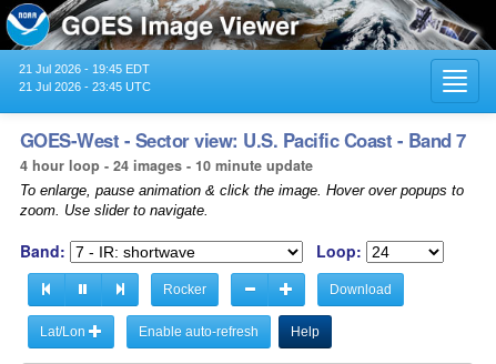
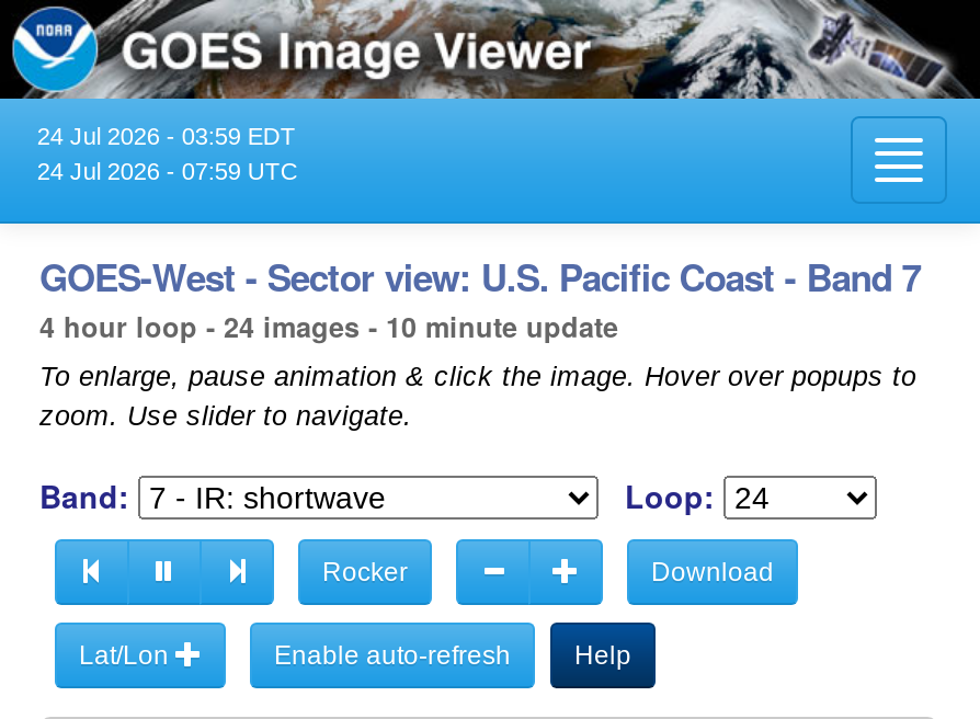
- 21 Jul 2026 - 19:45 EDT
+ 24 Jul 2026 - 03:59 EDT

- 21 Jul 2026 - 23:45 UTC
+ 24 Jul 2026 - 07:59 UTC
